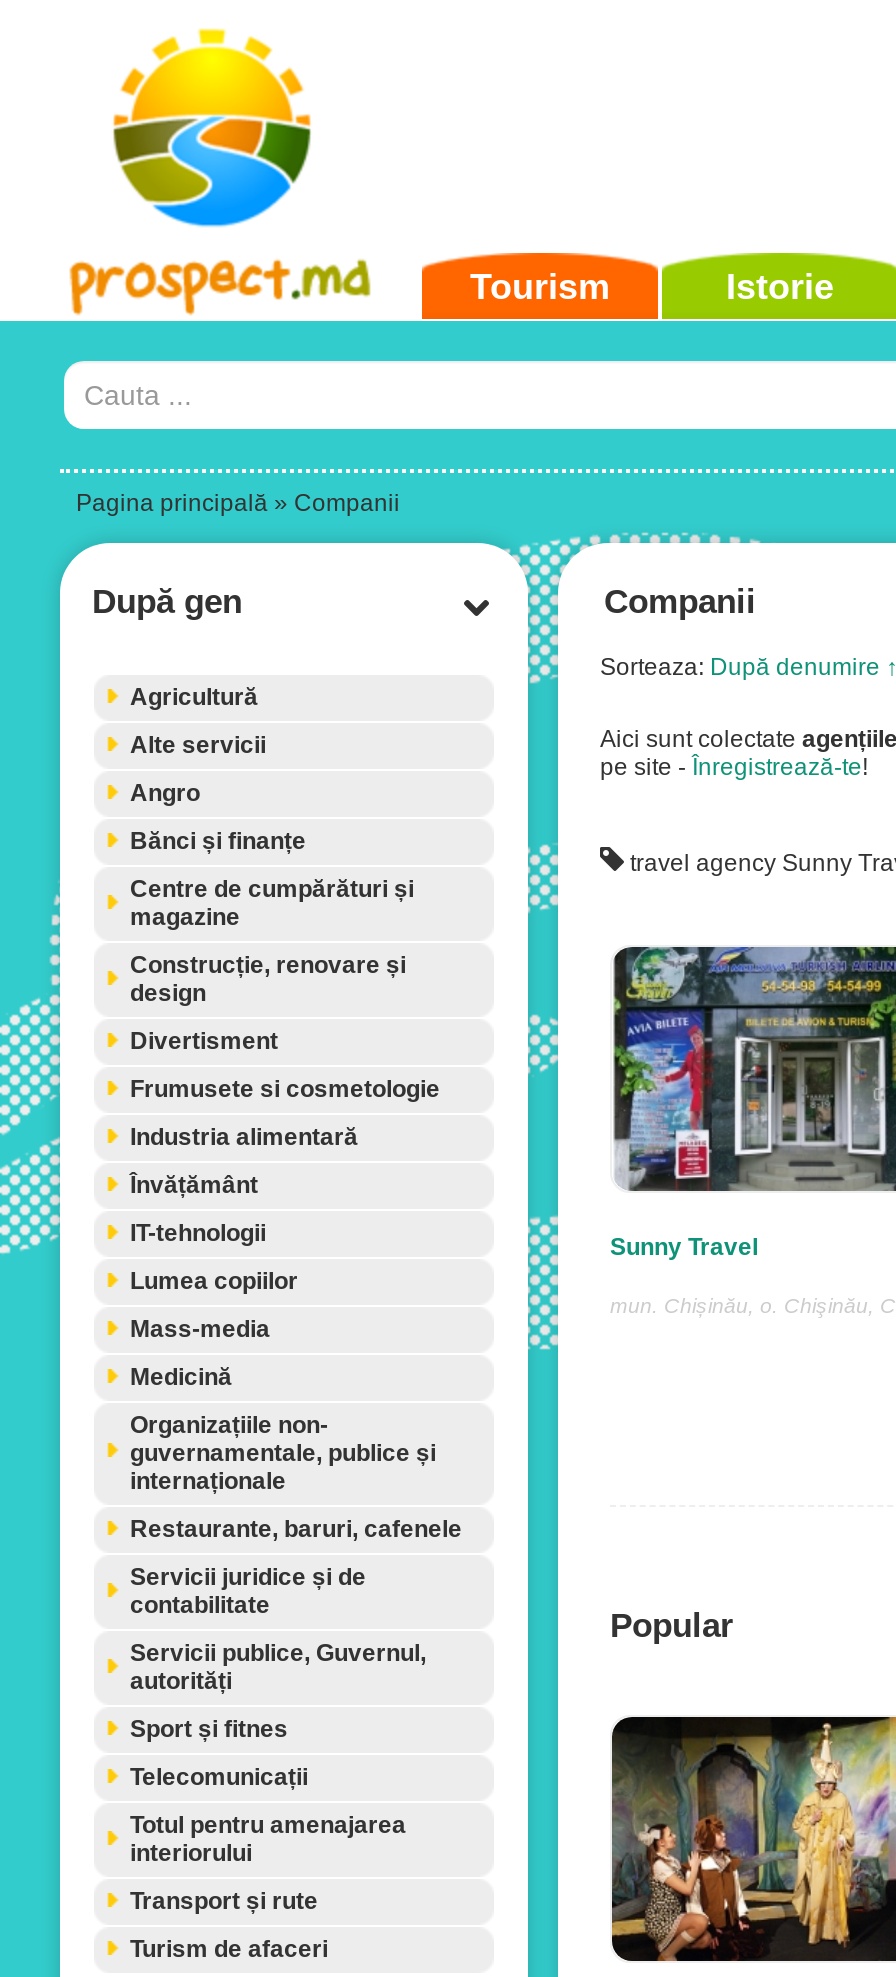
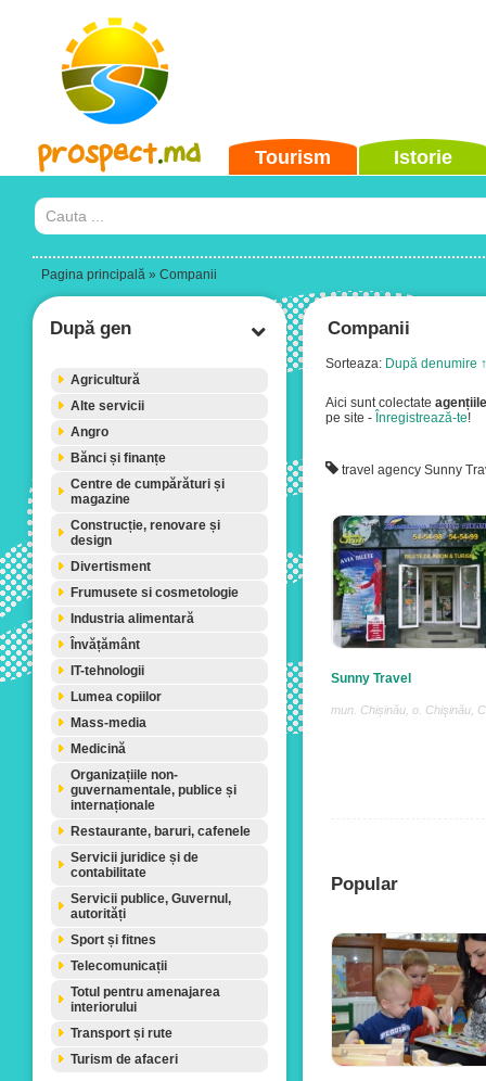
- [image]
+ [image]
